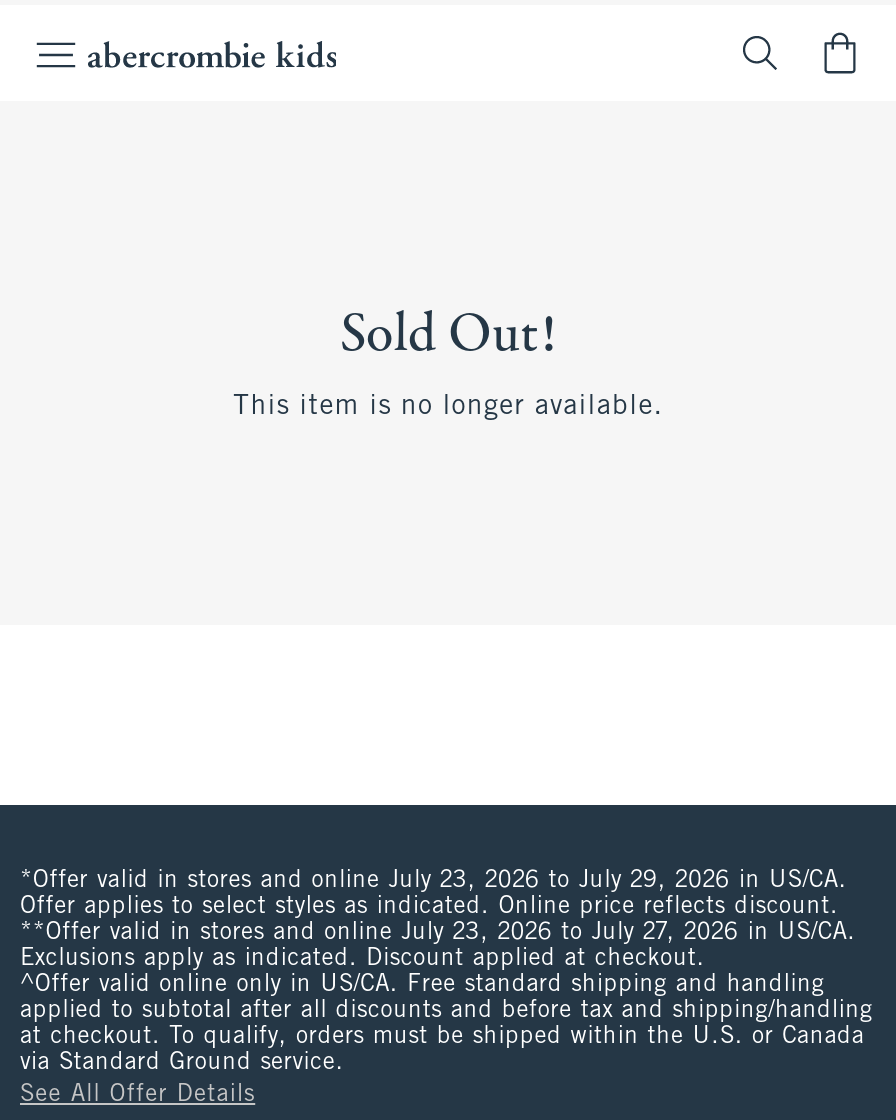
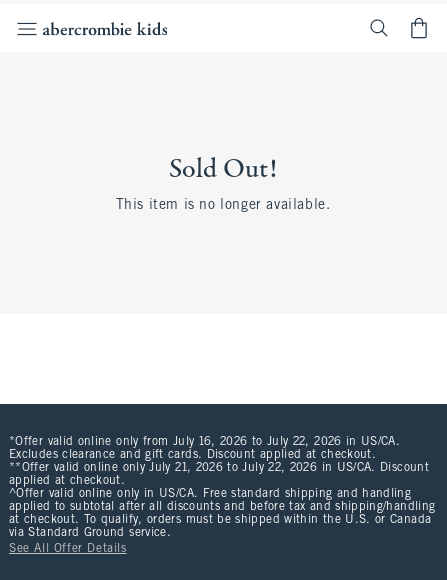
- *Offer valid in stores and online July 23, 2026 to July 29, 2026 in US/CA.
- Offer applies to select styles as indicated. Online price reflects discount.
- **Offer valid in stores and online July 23, 2026 to July 27, 2026 in US/CA.
- Exclusions apply as indicated. Discount applied at checkout.
+ *Offer valid online only from July 16, 2026 to July 22, 2026 in US/CA.
+ Excludes clearance and gift cards. Discount applied at checkout.
+ **Offer valid online only July 21, 2026 to July 22, 2026 in US/CA. Discount
+ applied at checkout.
